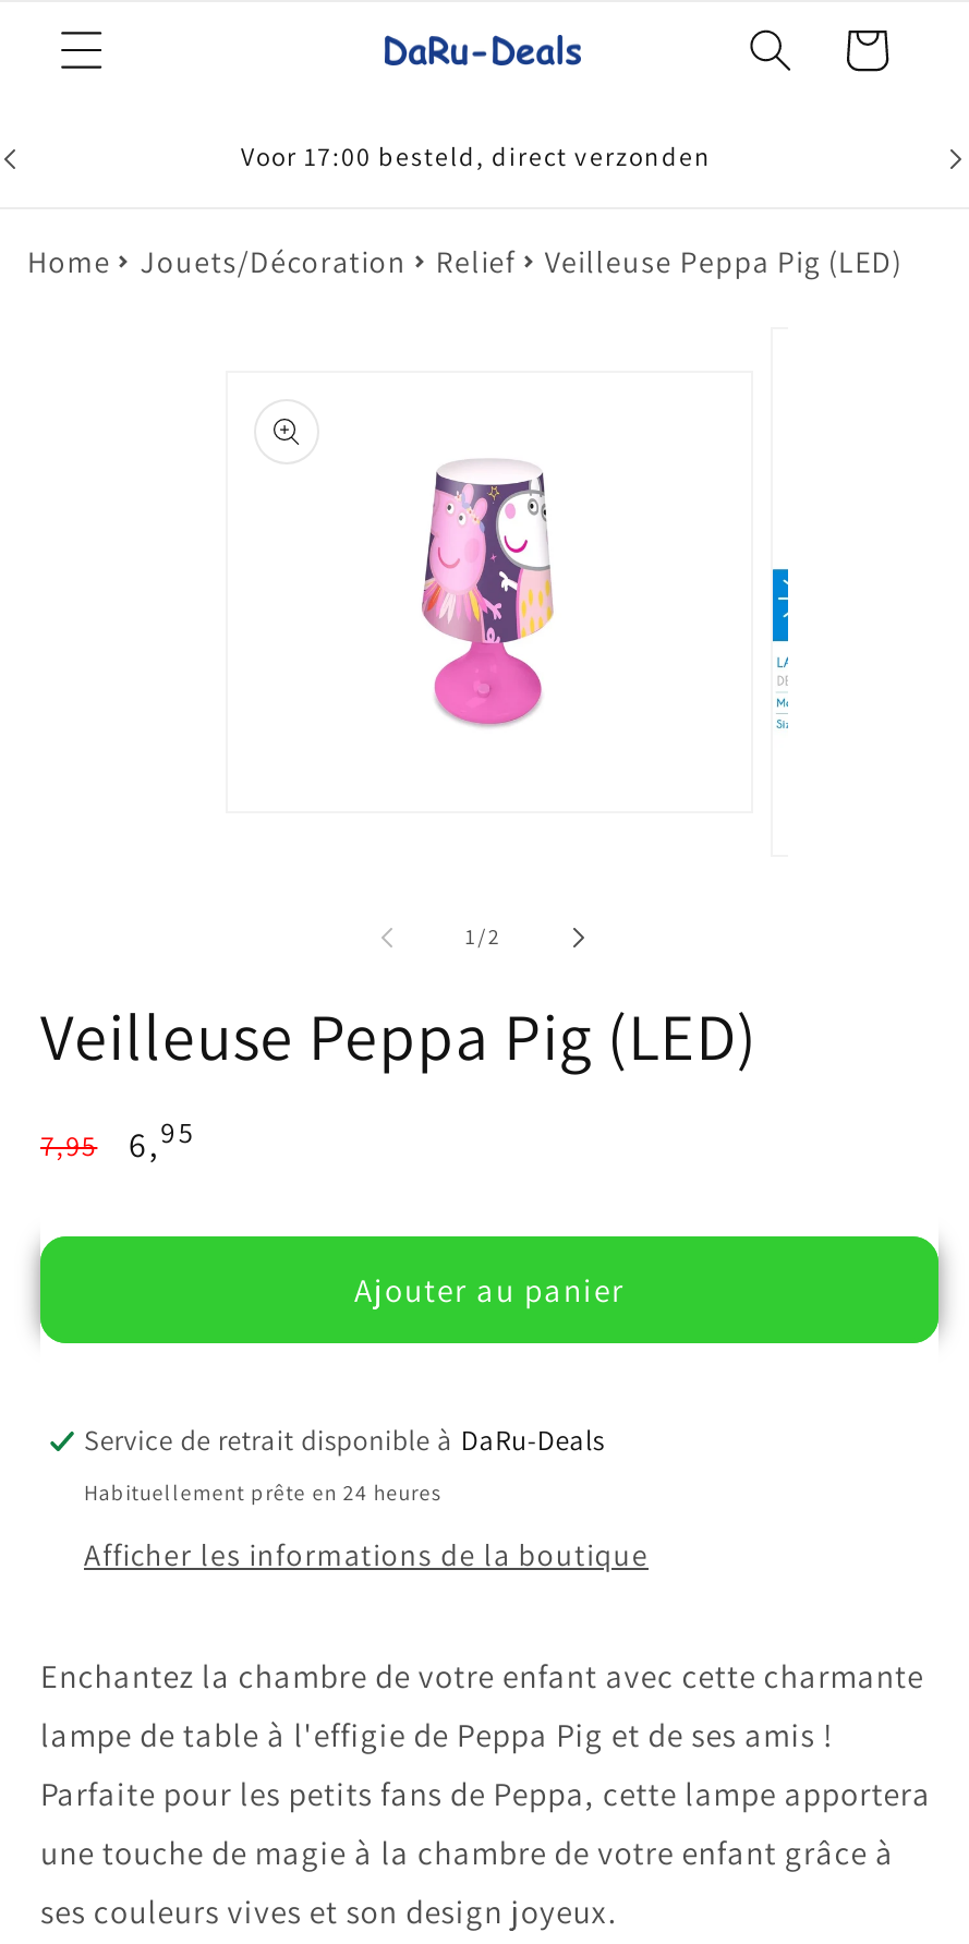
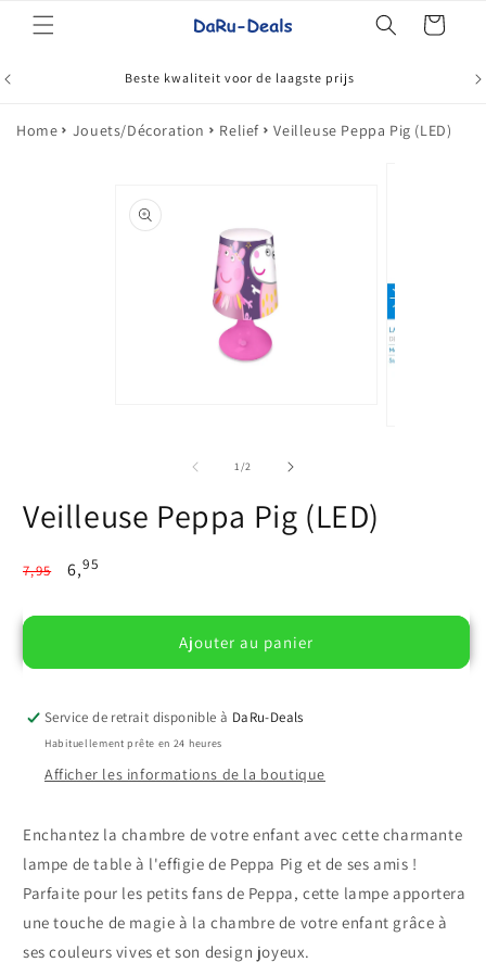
- Voor 17:00 besteld, direct verzonden
+ Beste kwaliteit voor de laagste prijs
